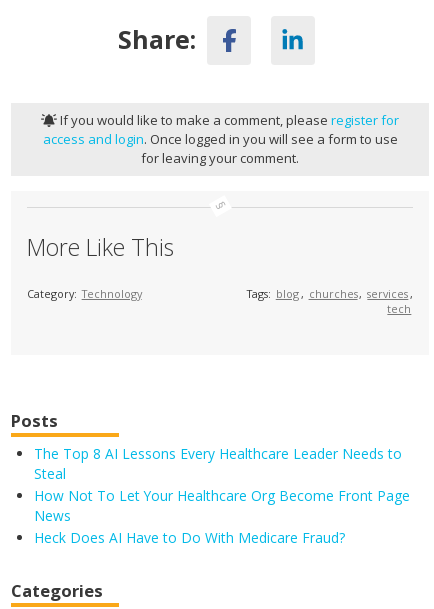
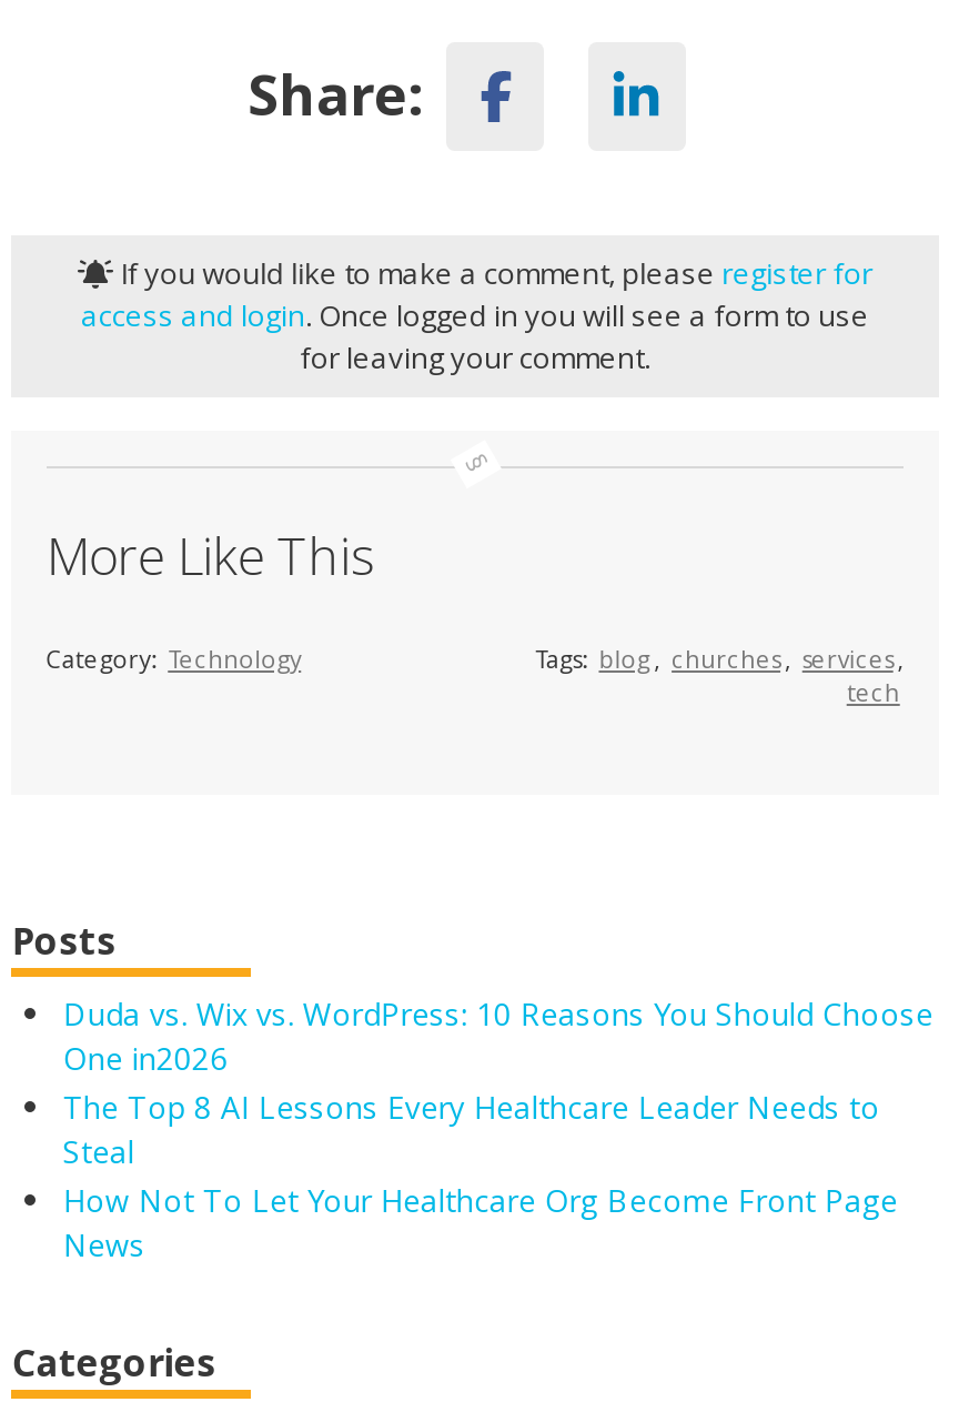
+ Duda vs. Wix vs. WordPress: 10 Reasons You Should Choose
+ One in2026

moved down: The Top 8 AI Lessons Every Healthcare Leader Needs to | Steal | How Not To Let Your Healthcare Org Become Front Page | News

- Heck Does AI Have to Do With Medicare Fraud?
